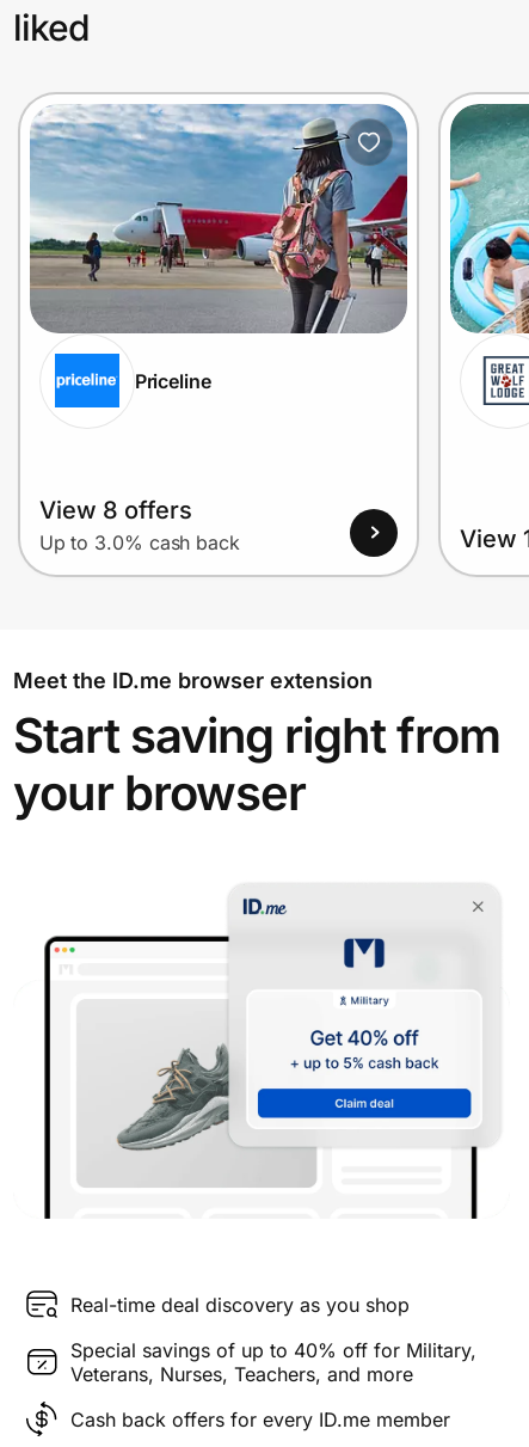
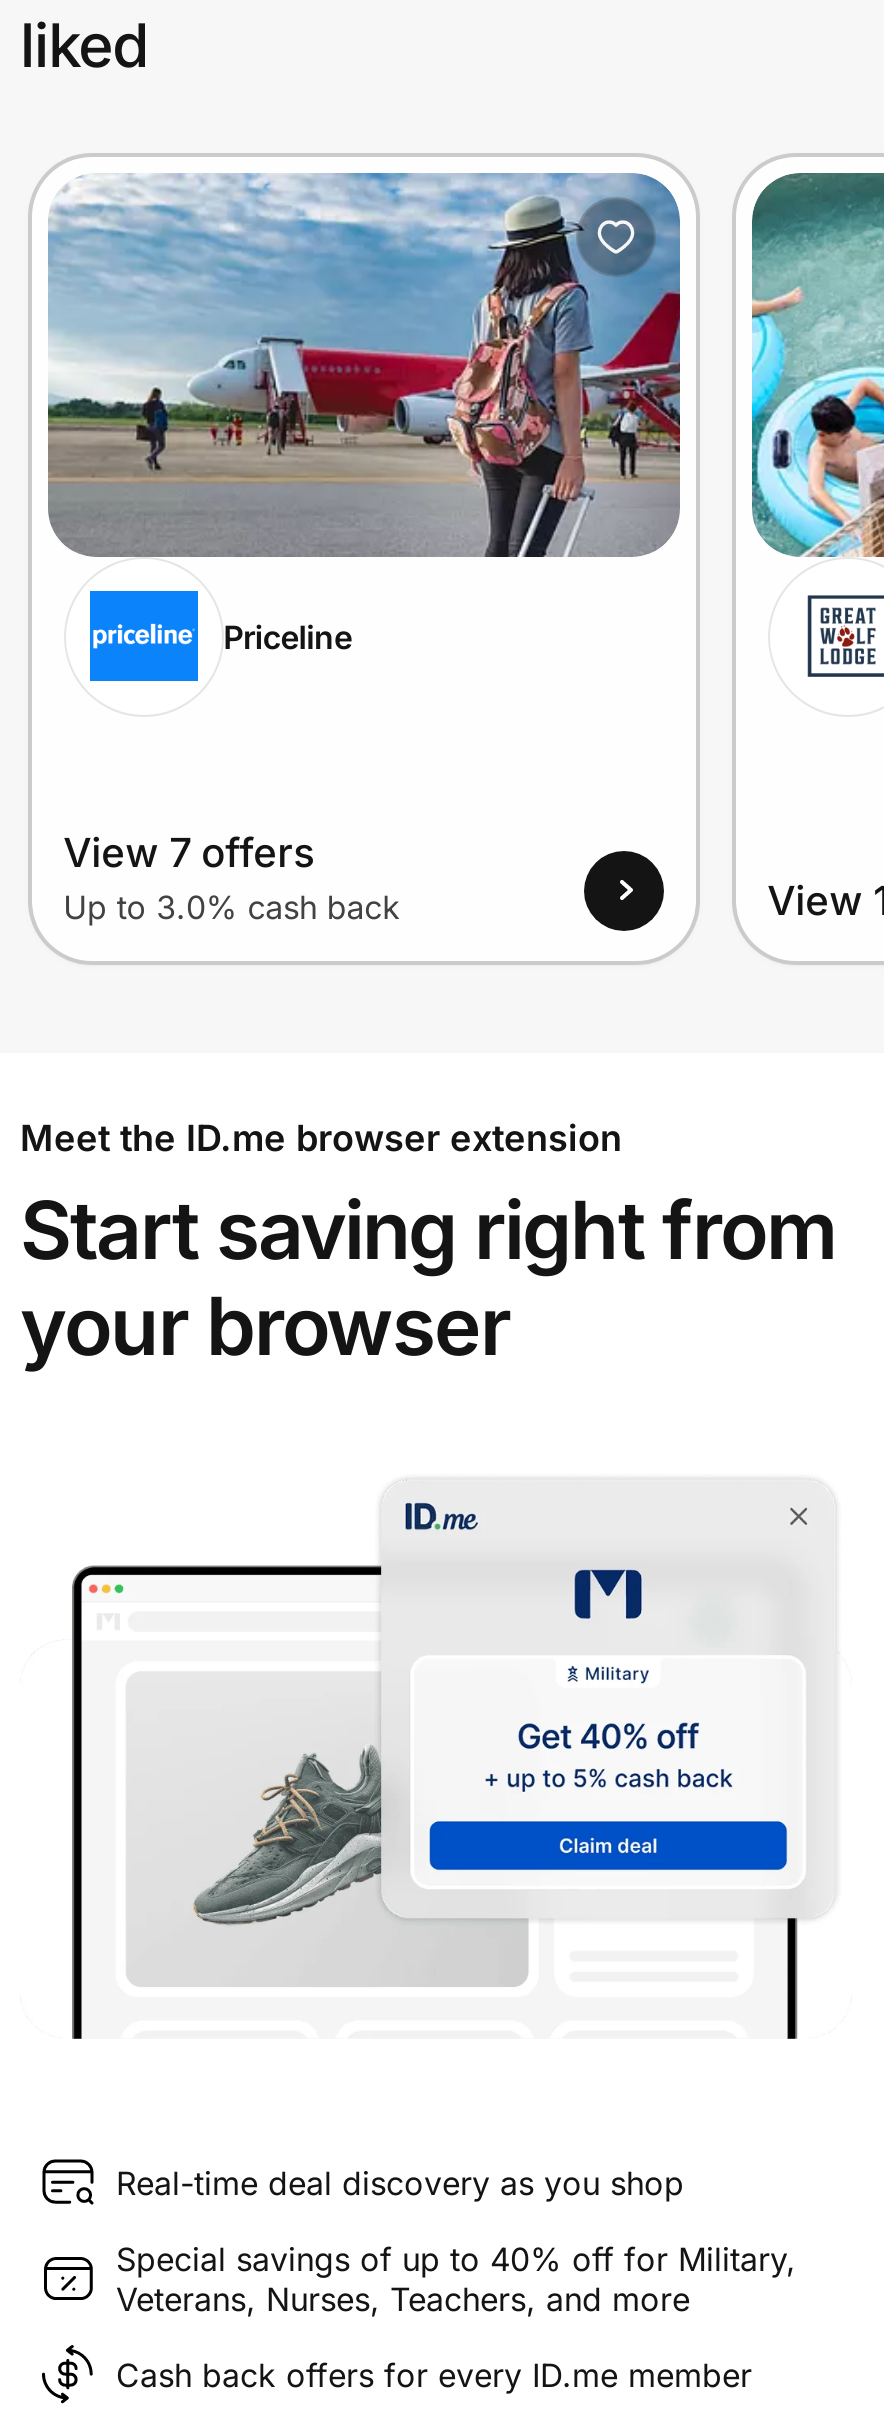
- View 8 offers
+ View 7 offers
